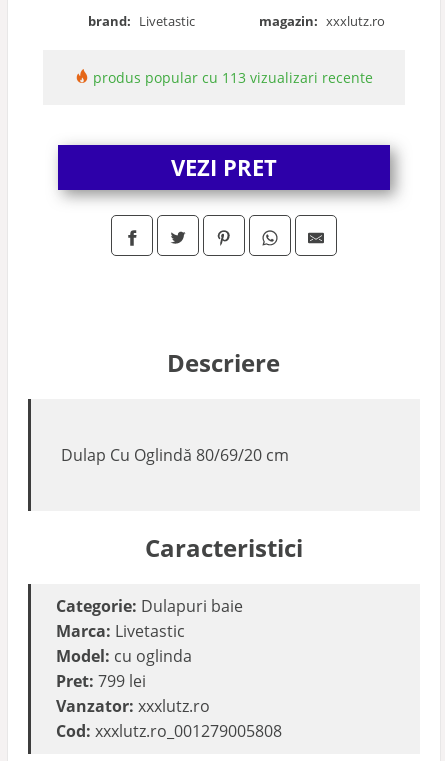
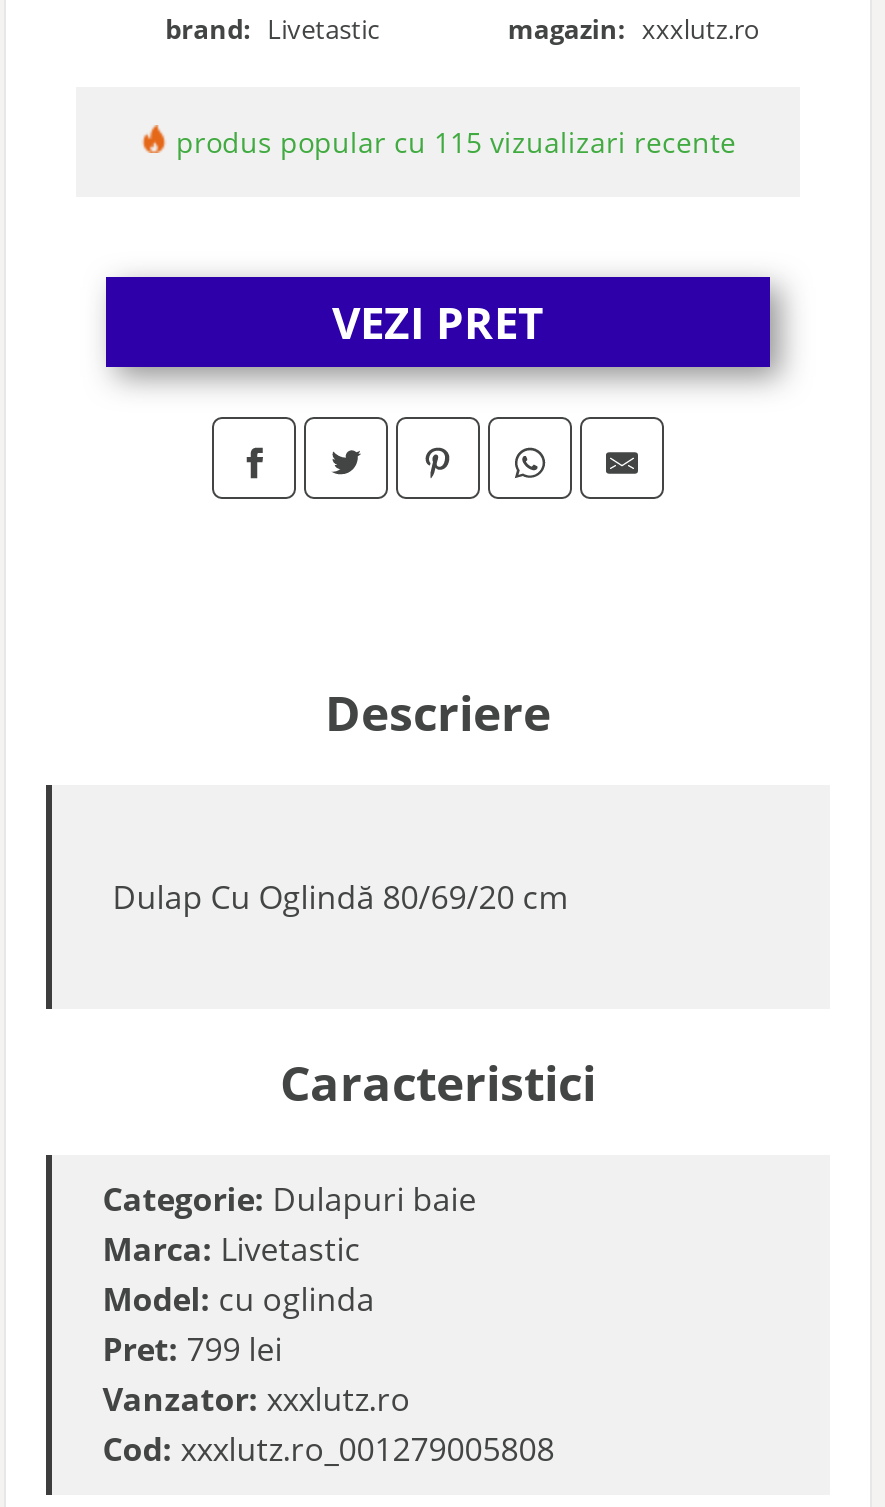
- produs popular cu 113 vizualizari recente
+ produs popular cu 115 vizualizari recente
